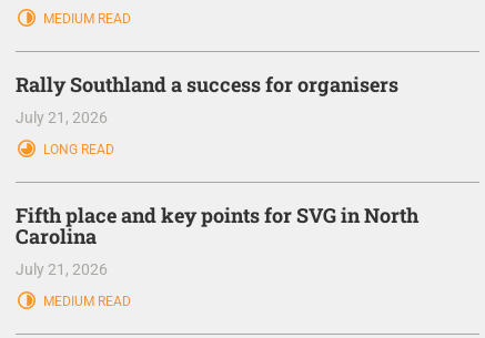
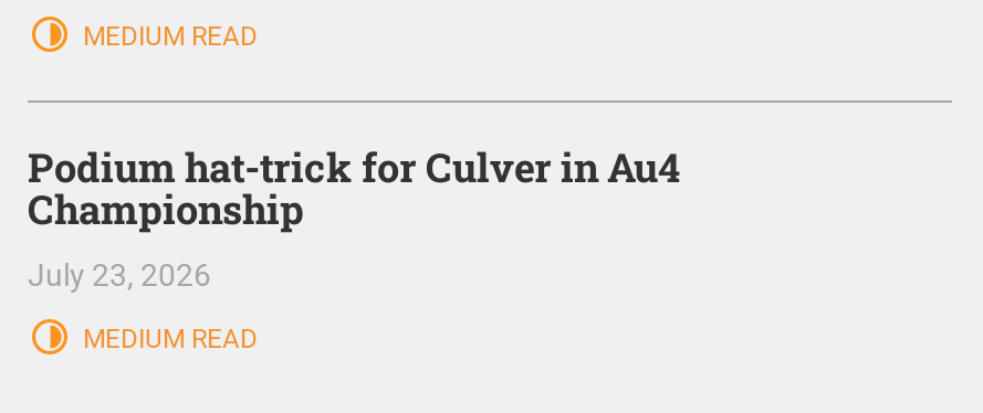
- Rally Southland a success for organisers
- July 21, 2026
- LONG READ
- Fifth place and key points for SVG in North
- Carolina
- July 21, 2026
+ Podium hat-trick for Culver in Au4
+ Championship
+ July 23, 2026
